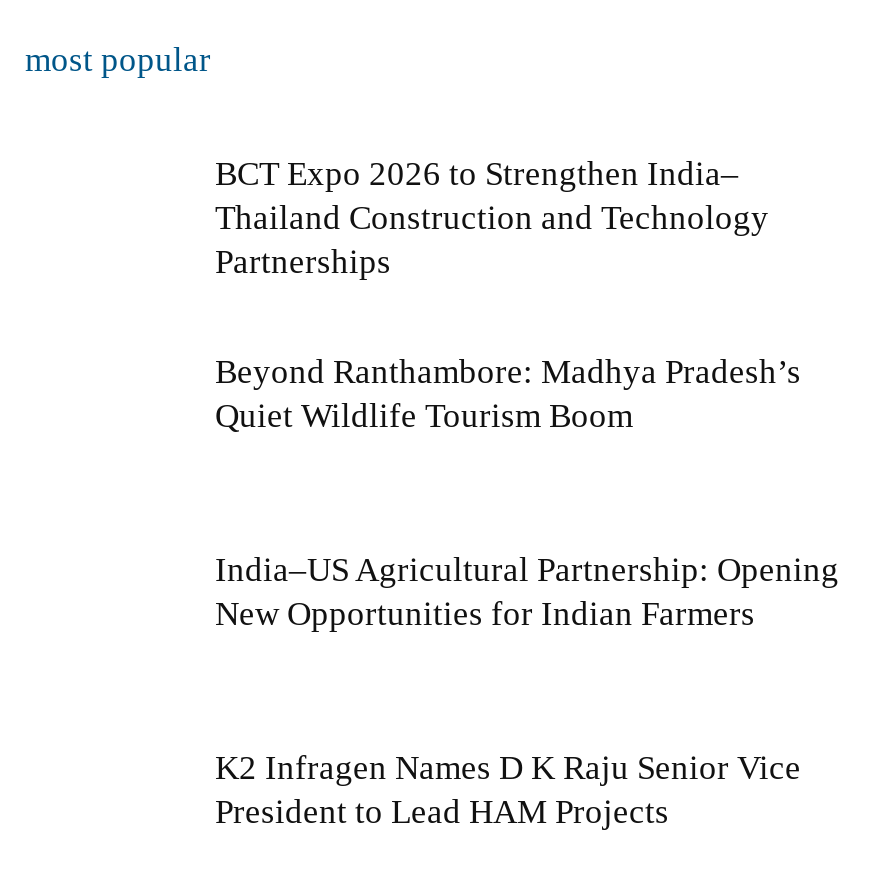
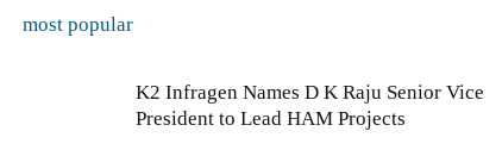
- BCT Expo 2026 to Strengthen India–
- Thailand Construction and Technology
- Partnerships
- Beyond Ranthambore: Madhya Pradesh’s
- Quiet Wildlife Tourism Boom

- India–US Agricultural Partnership: Opening
- New Opportunities for Indian Farmers
